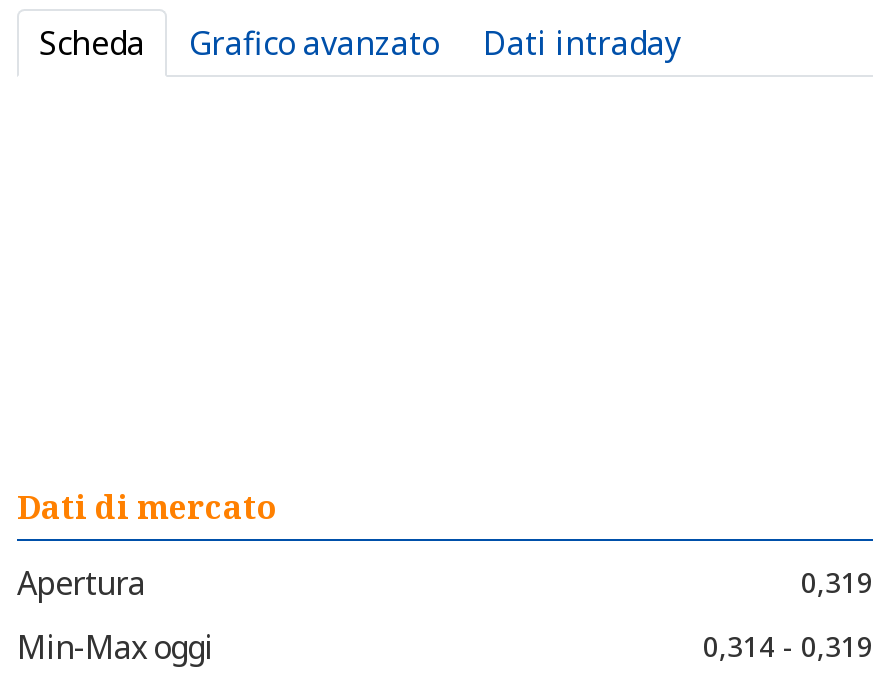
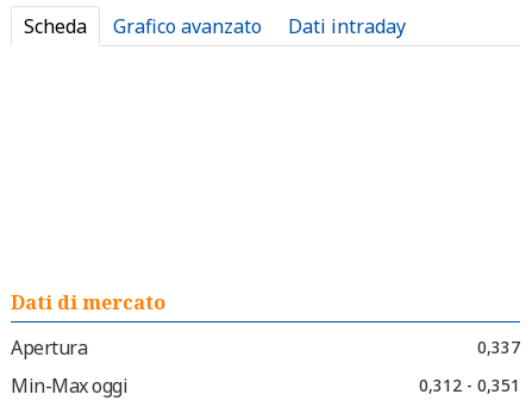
- 0,319
+ 0,337

- 0,314 - 0,319
+ 0,312 - 0,351
